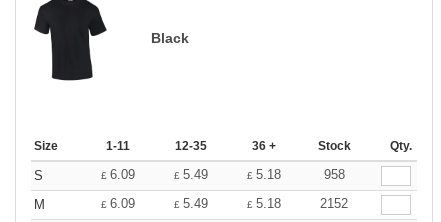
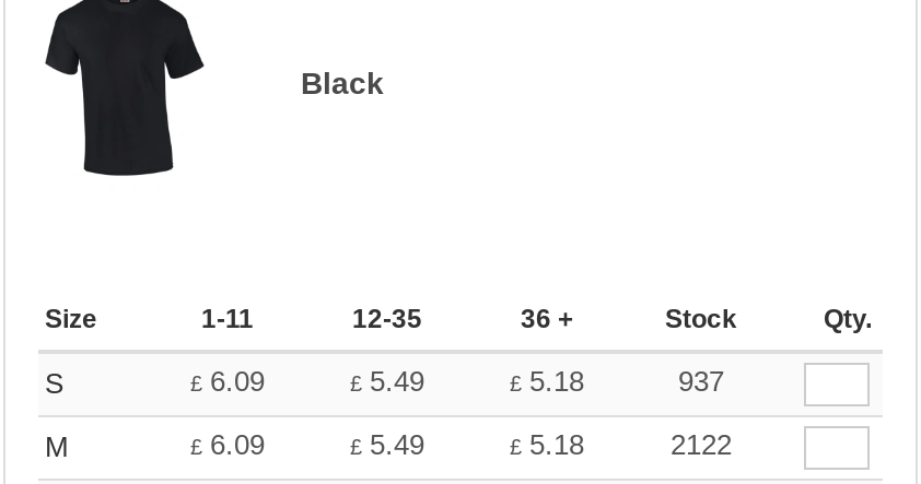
- 958
+ 937

- 2152
+ 2122
